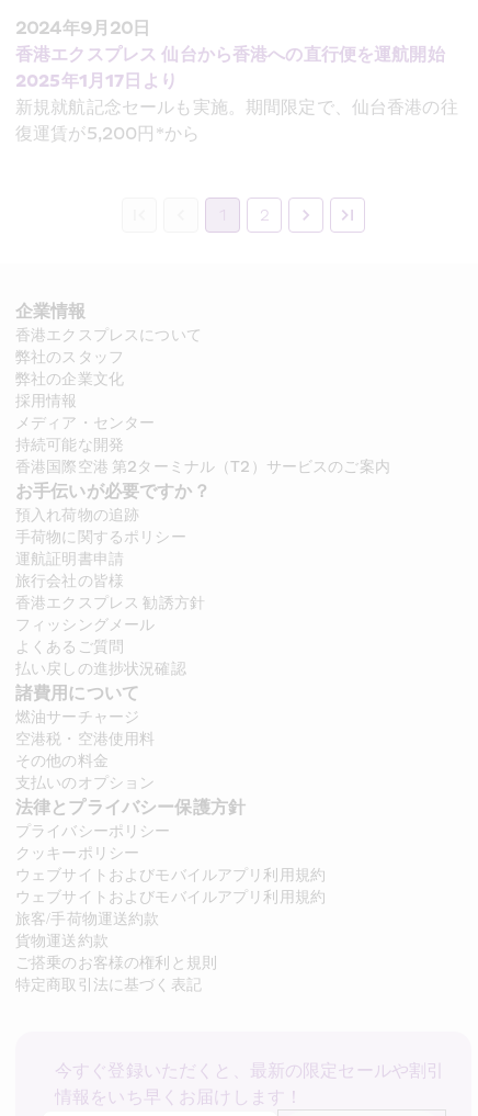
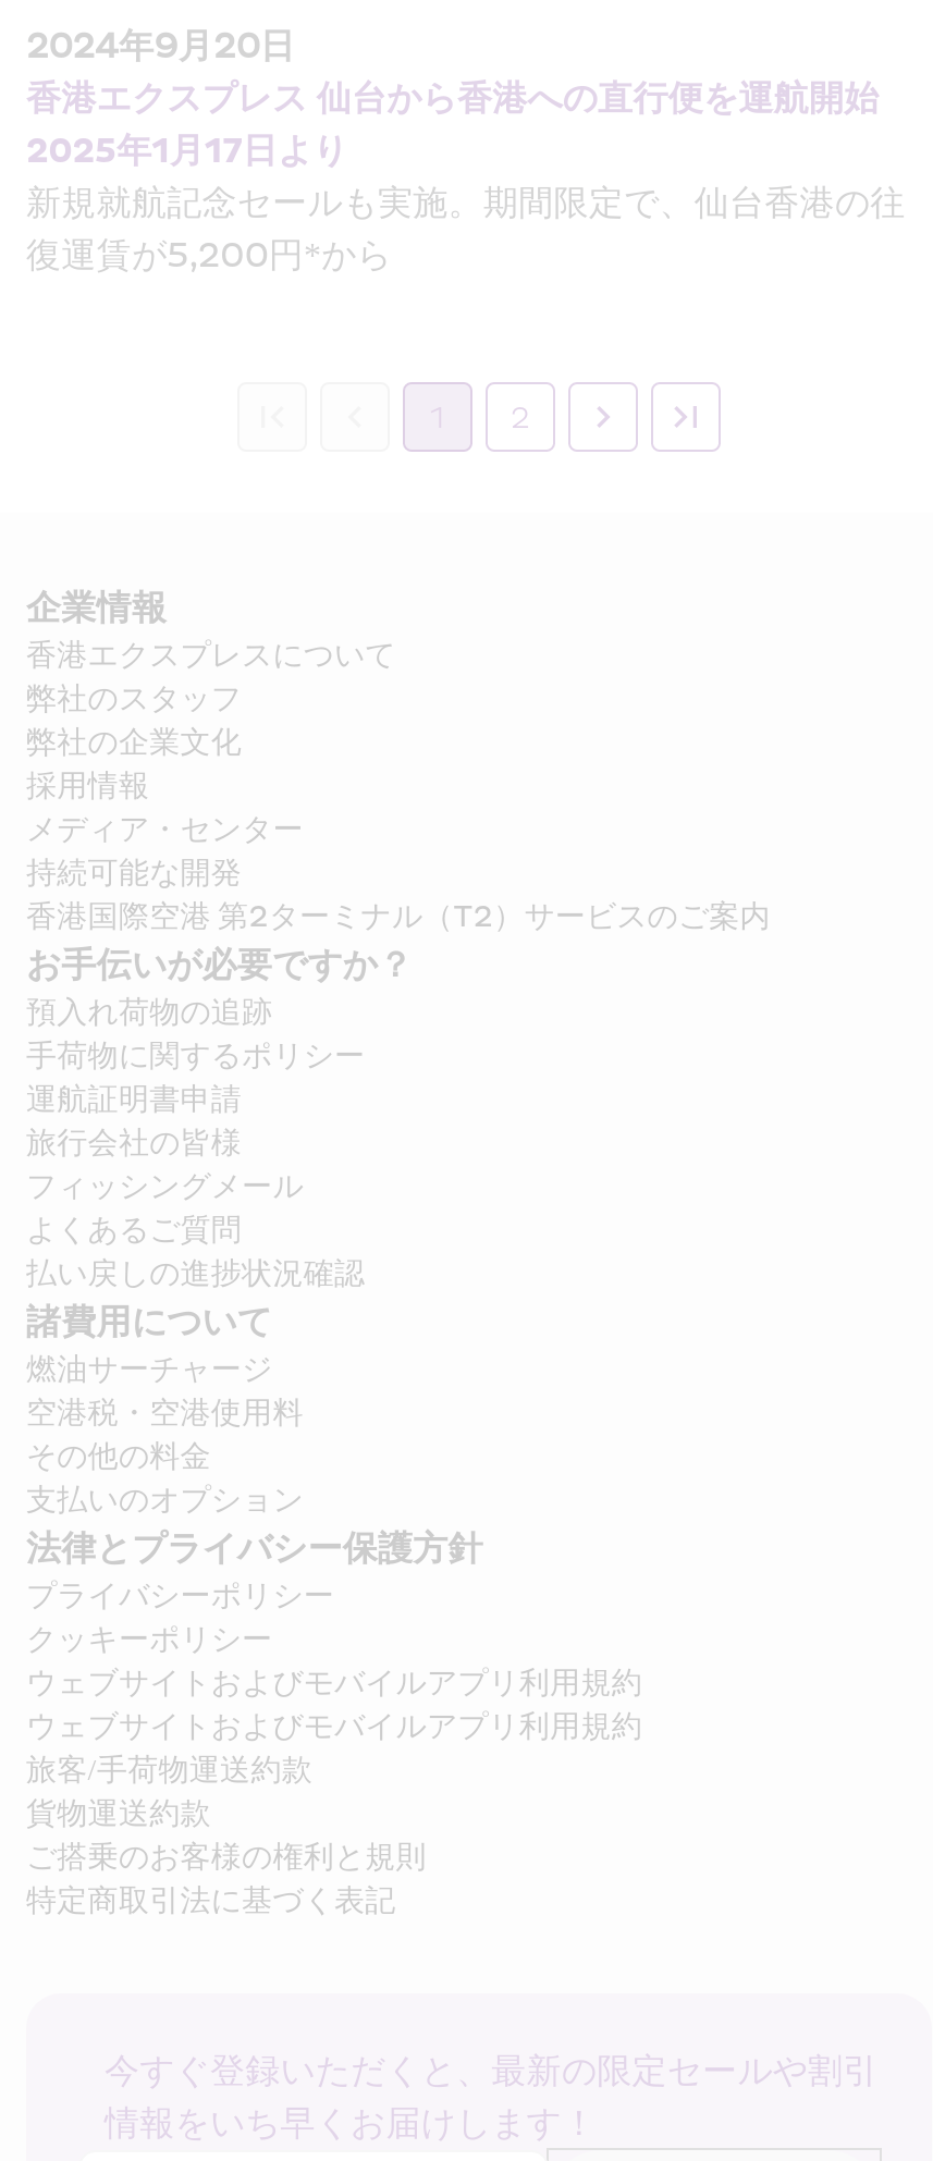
- 香港エクスプレス 勧誘方針
